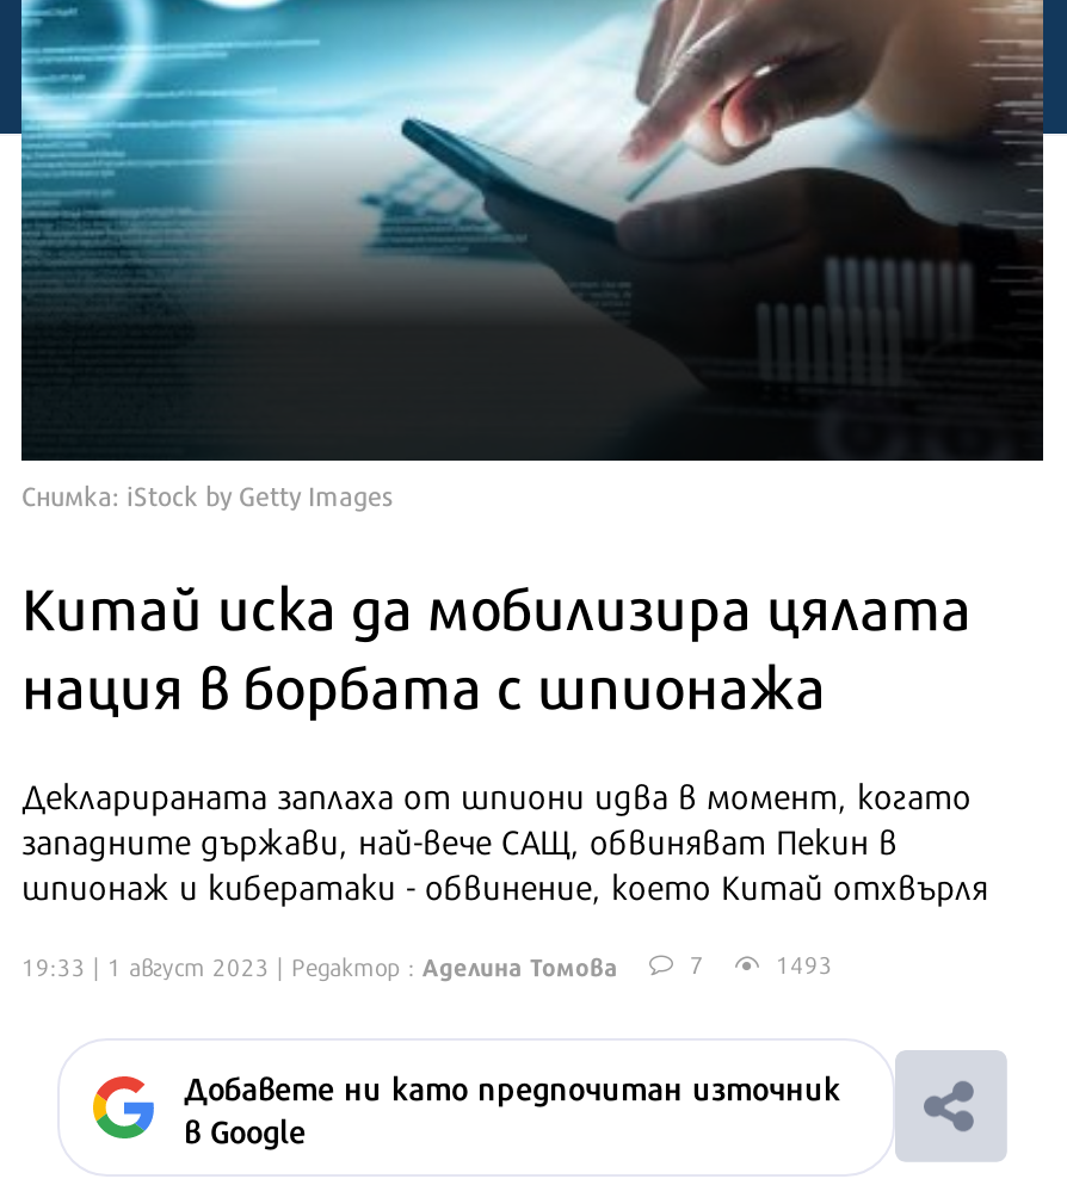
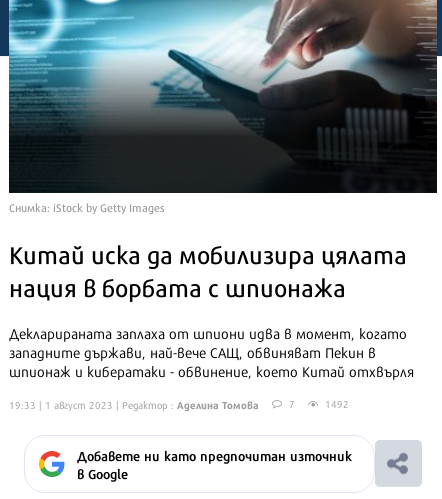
- 1493
+ 1492
